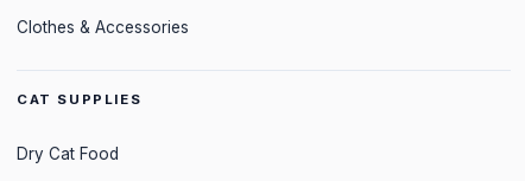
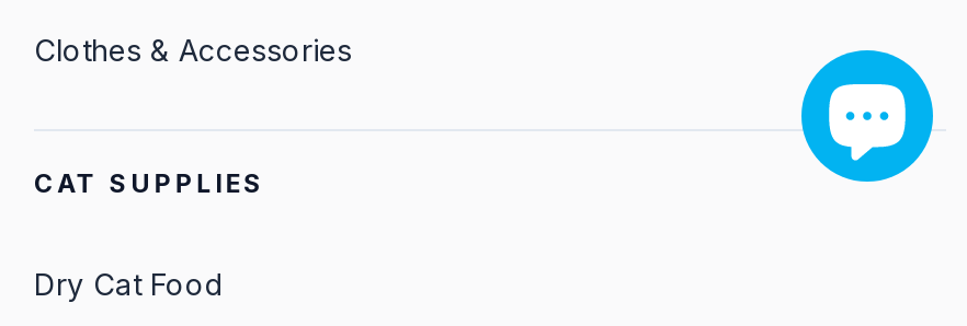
+ [image]
